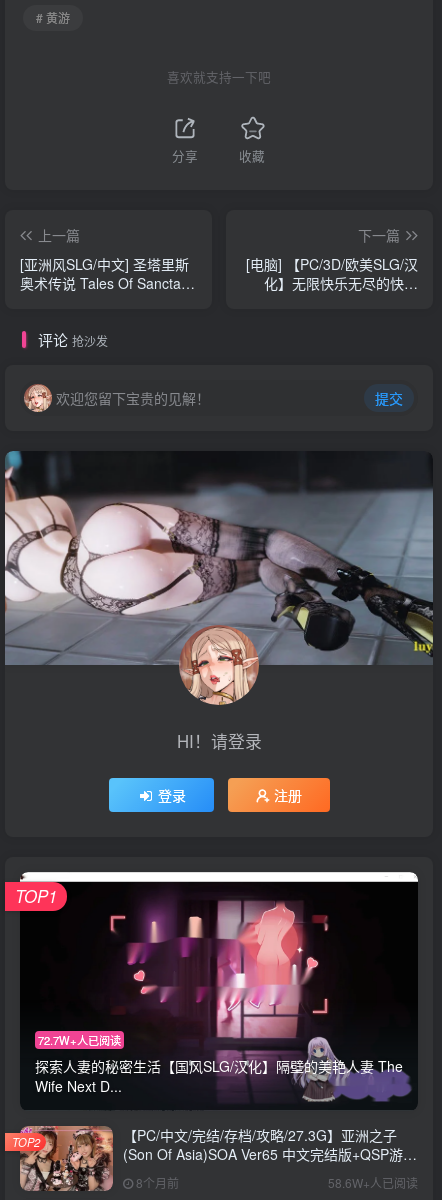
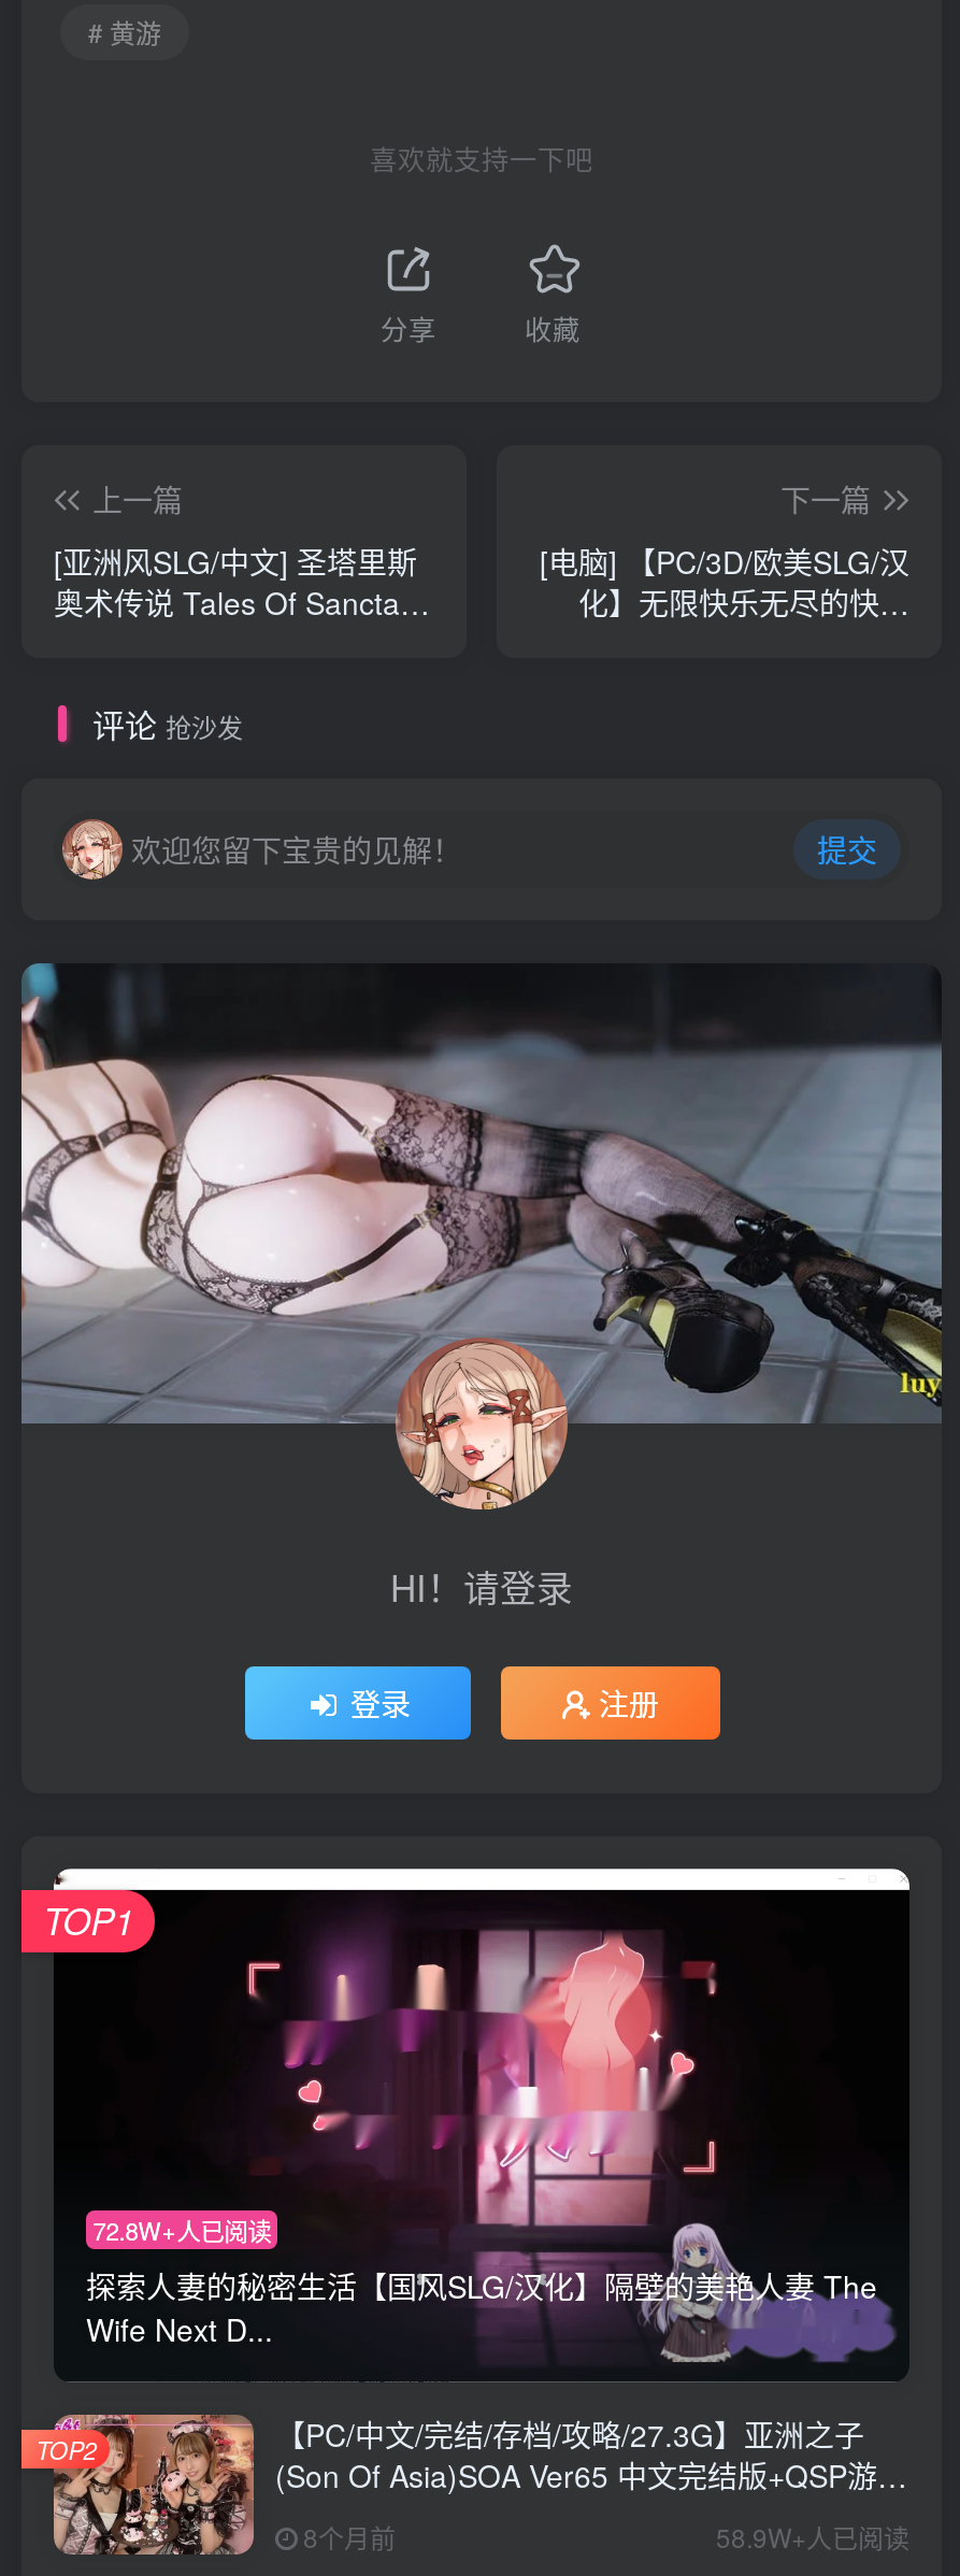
- 72.7W+人已阅读
+ 72.8W+人已阅读

- 58.6W+人已阅读
+ 58.9W+人已阅读
